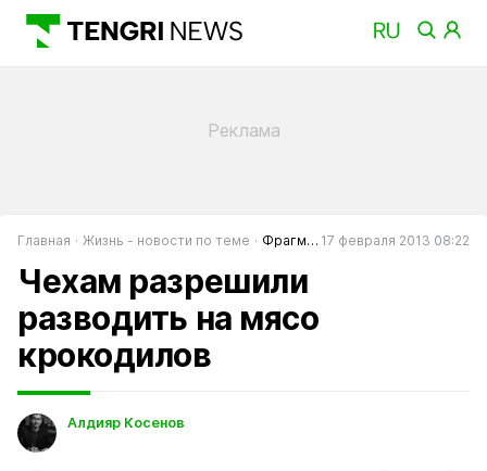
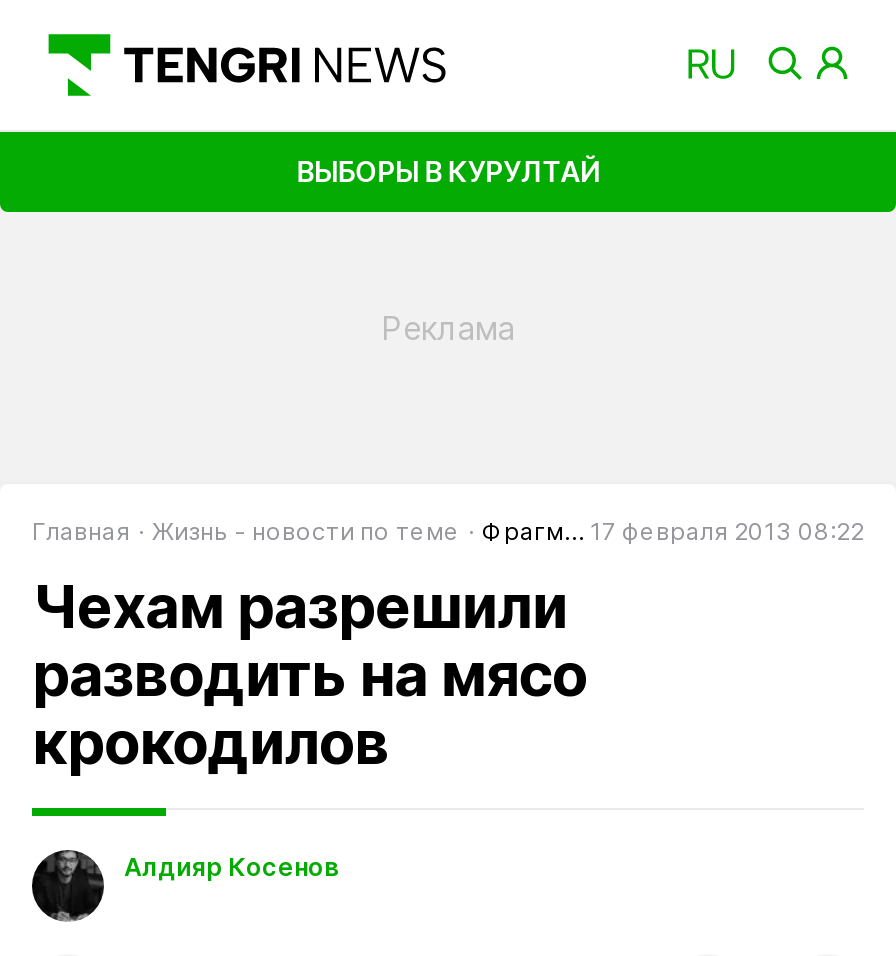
+ ВЫБОРЫ В КУРУЛТАЙ
